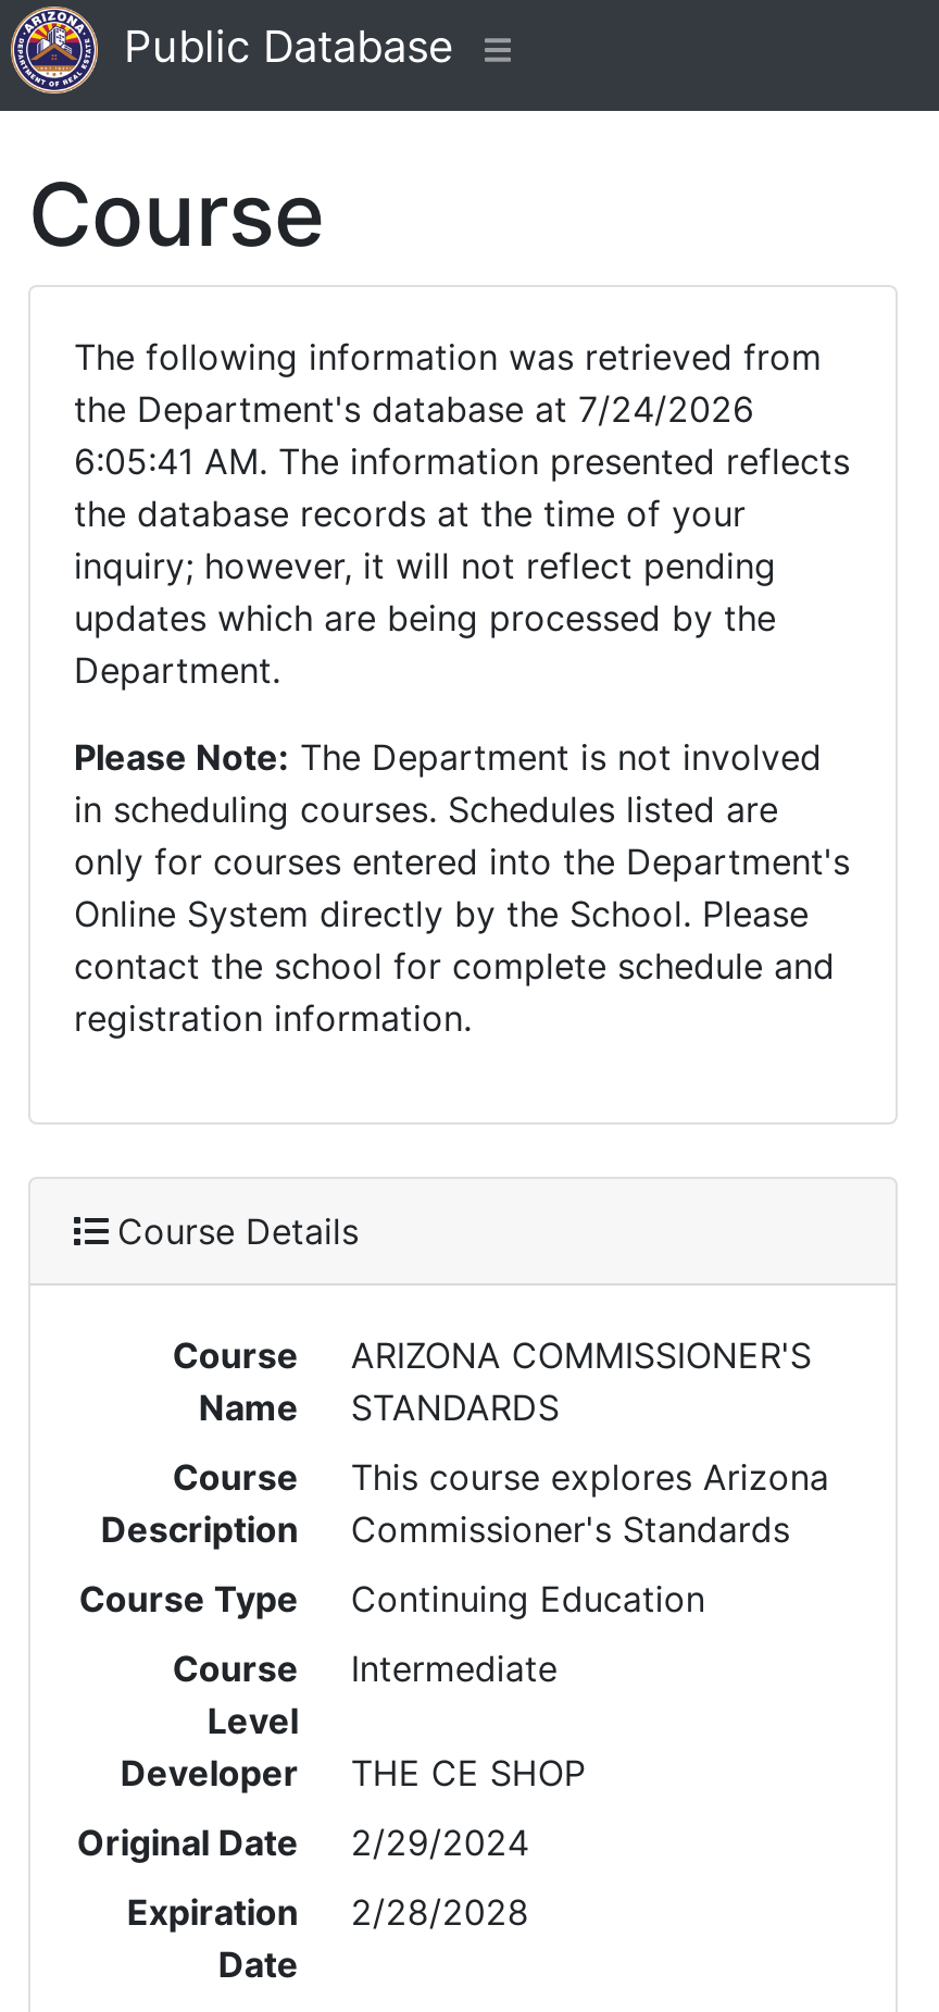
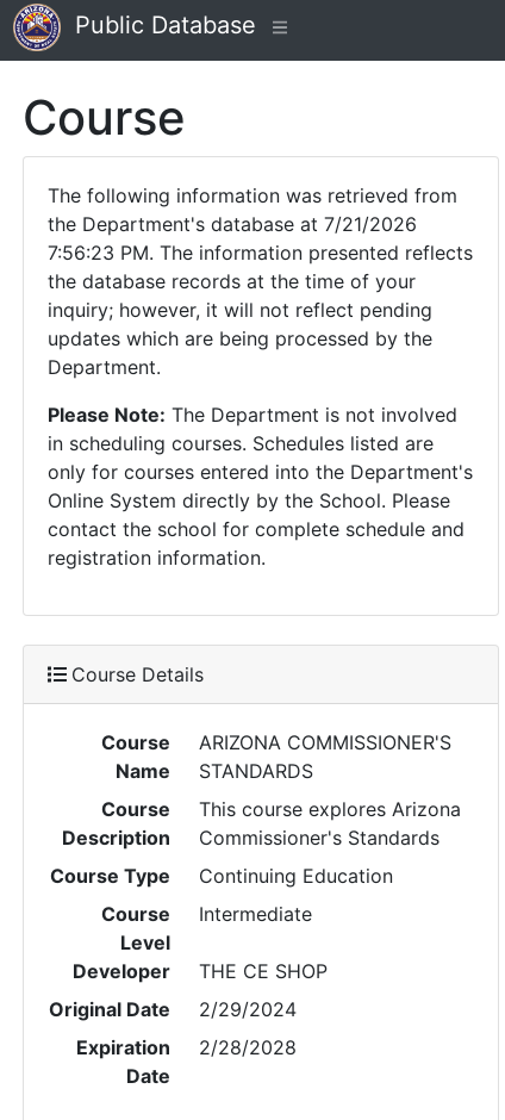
- the Department's database at 7/24/2026
+ the Department's database at 7/21/2026

- 6:05:41 AM. The information presented reflects
+ 7:56:23 PM. The information presented reflects
